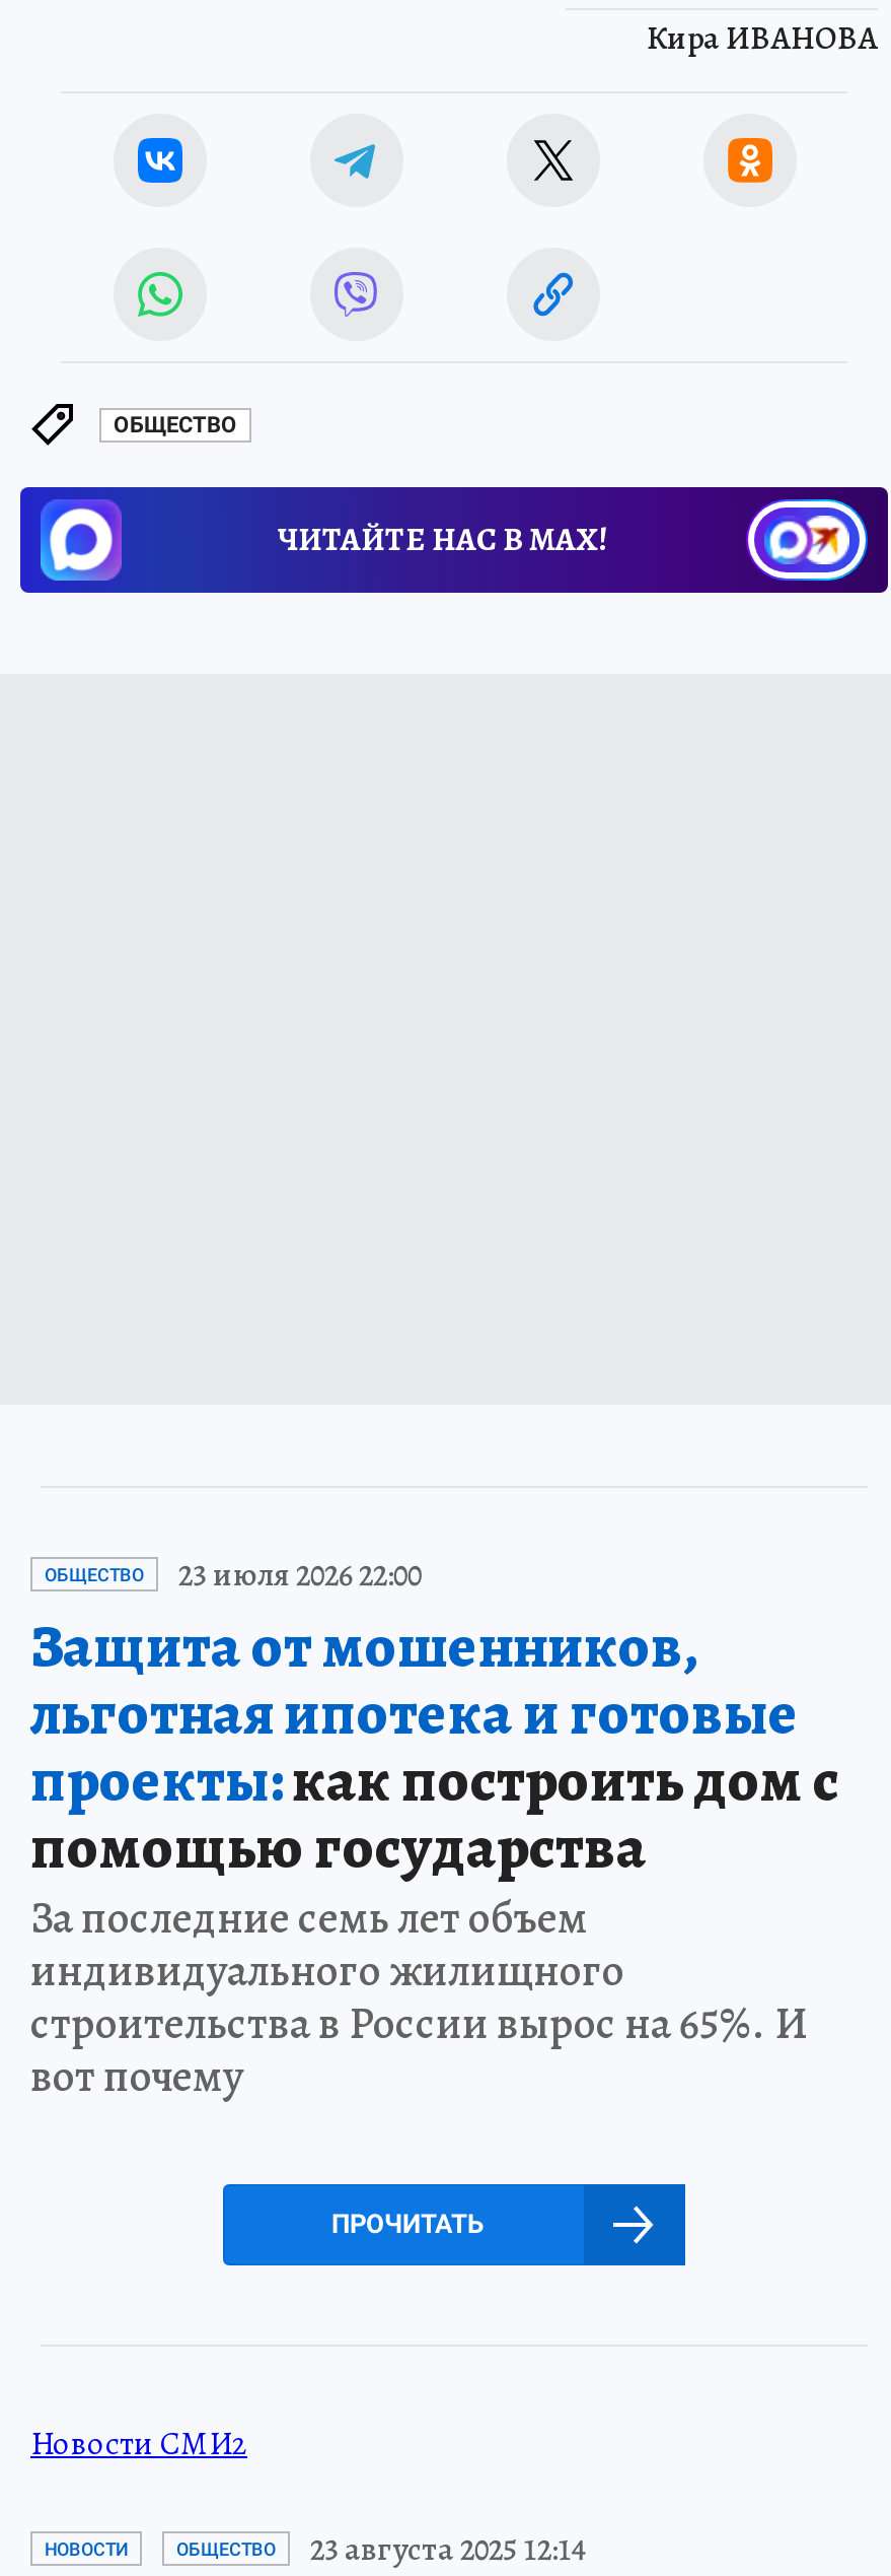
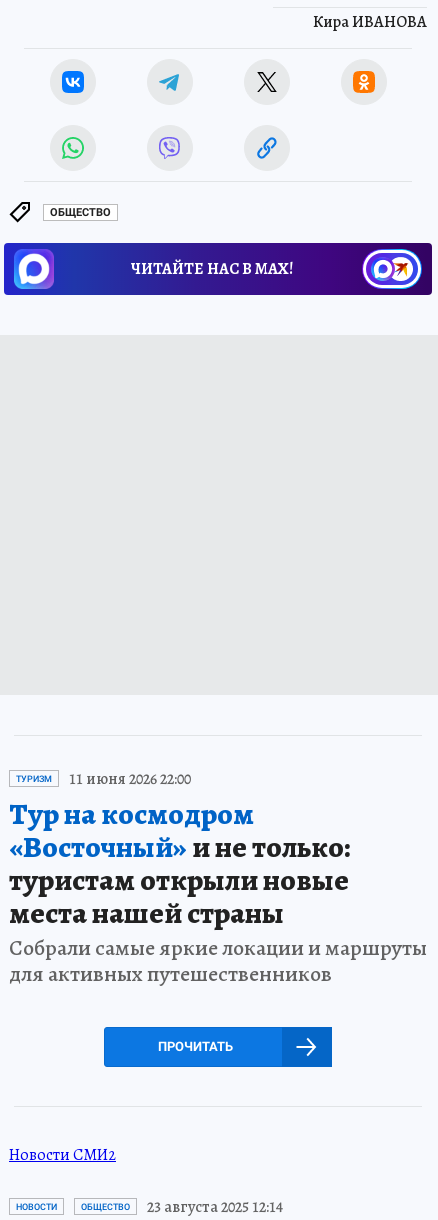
- ОБЩЕСТВО
- 23 июля 2026 22:00
- Защита от мошенников,
- льготная ипотека и готовые
- проекты:как построить дом с
- помощью государства
- За последние семь лет объем
- индивидуального жилищного
- строительства в России вырос на 65%. И
- вот почему
+ ТУРИЗМ
+ 11 июня 2026 22:00
+ Тур на космодром
+ «Восточный»и не только:
+ туристам открыли новые
+ места нашей страны
+ Собрали самые яркие локации и маршруты
+ для активных путешественников
